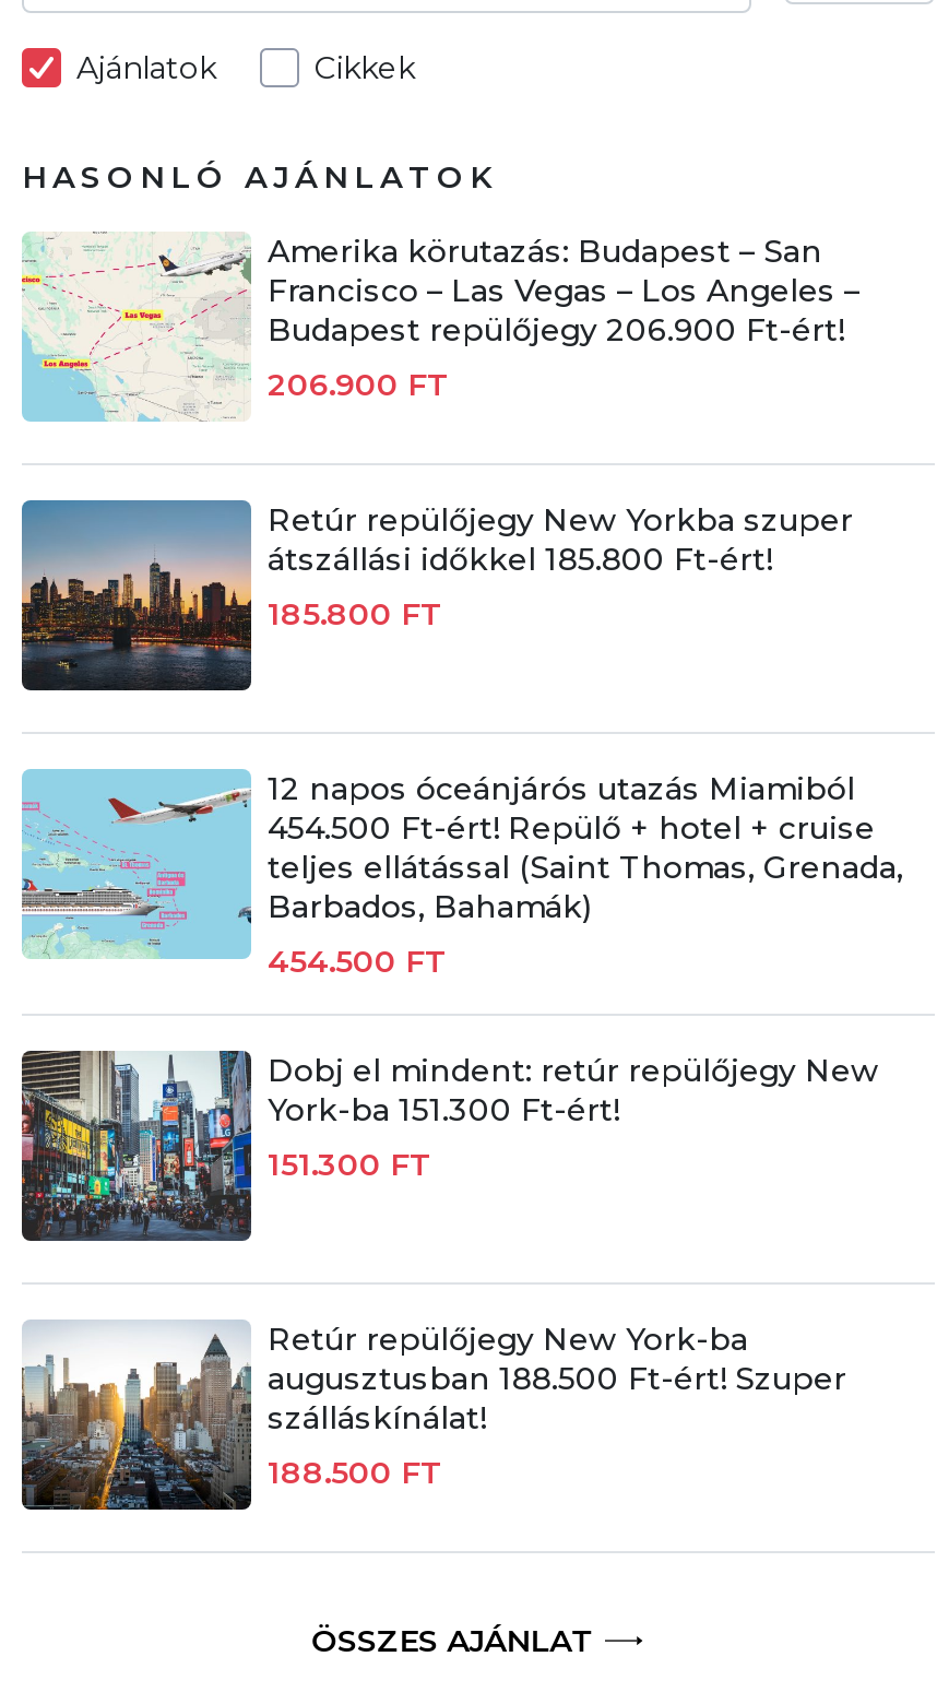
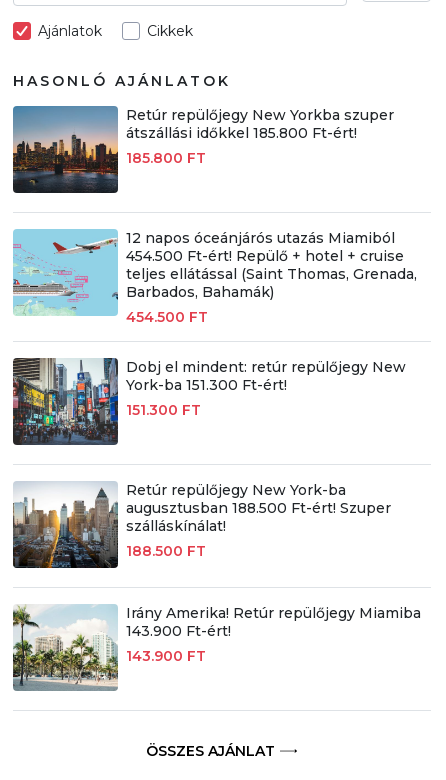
- [image]
- Amerika körutazás: Budapest – San
- Francisco – Las Vegas – Los Angeles –
- Budapest repülőjegy 206.900 Ft-ért!
- 206.900 FT

moved up: [image] | Retúr repülőjegy New Yorkba szuper | átszállási időkkel 185.800 Ft-ért! | ... | szálláskínálat! | 188.500 FT

+ [image]
+ Irány Amerika! Retúr repülőjegy Miamiba
+ 143.900 Ft-ért!
+ 143.900 FT
